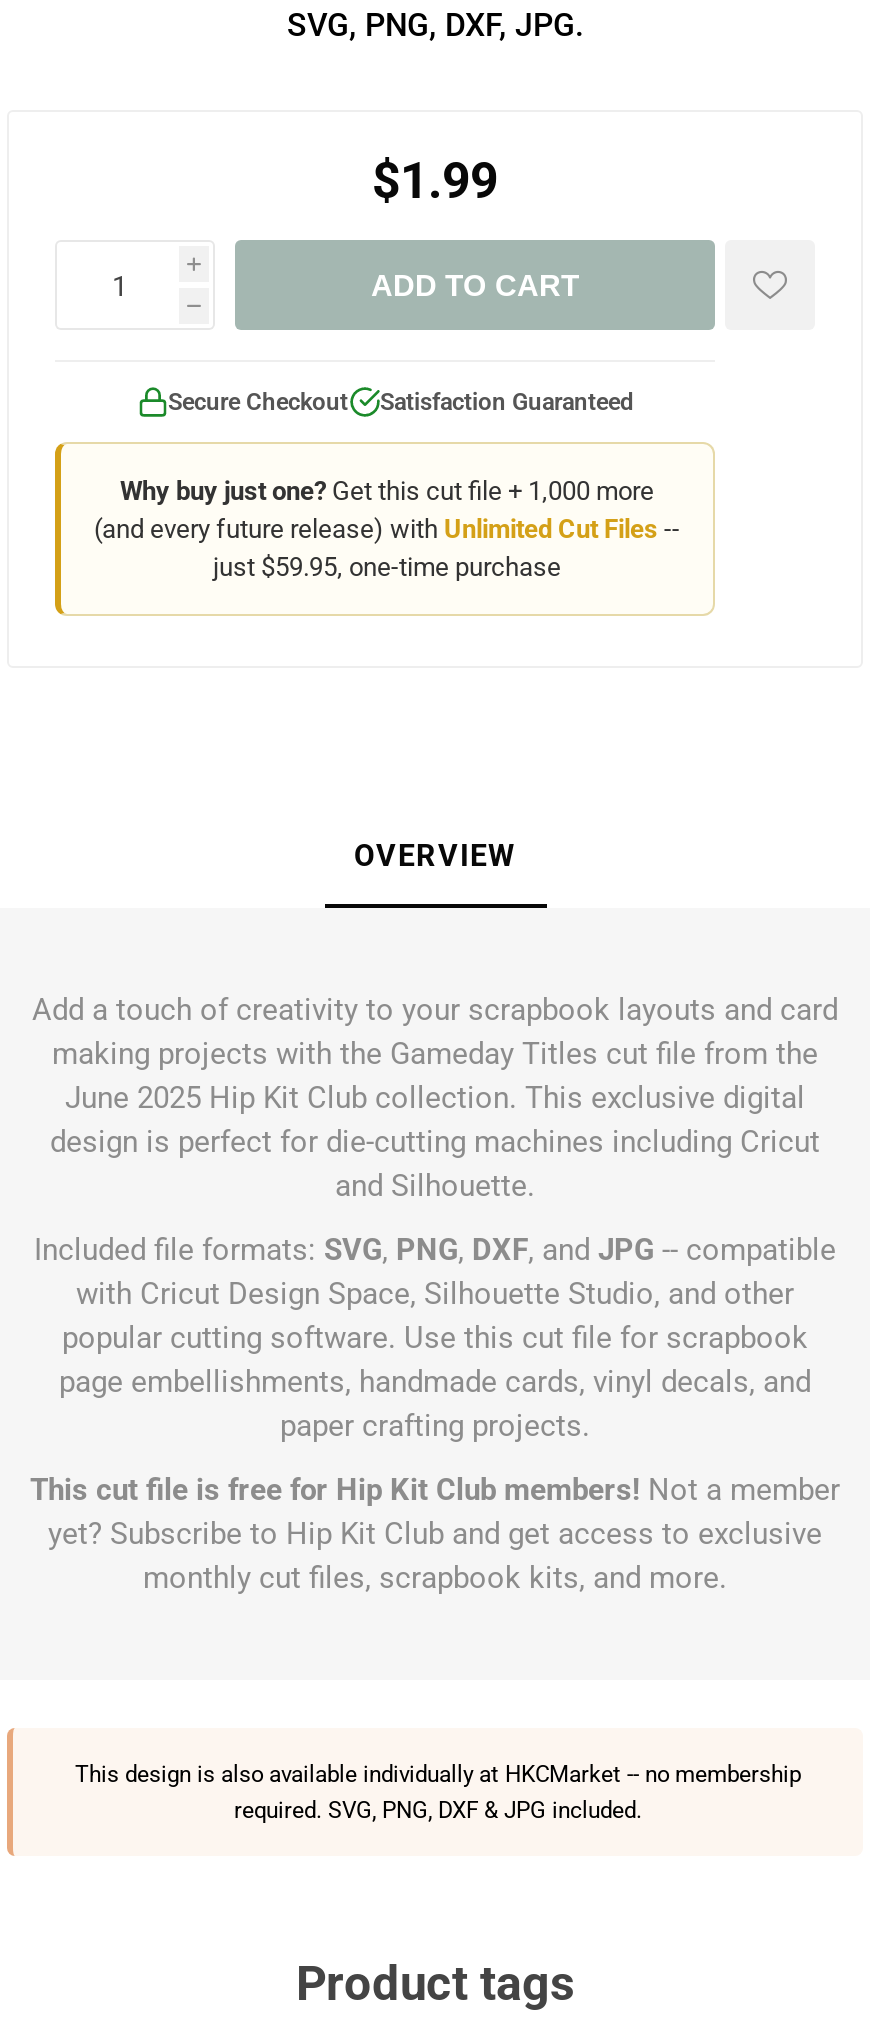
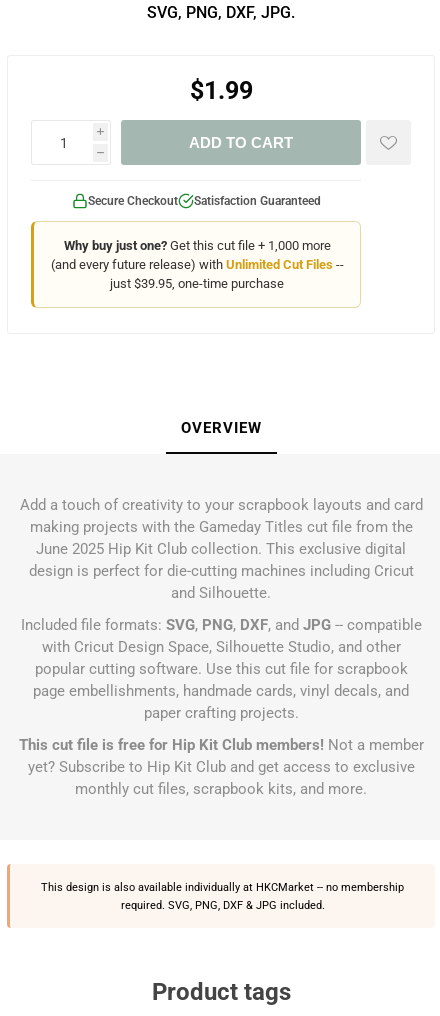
- just $59.95, one-time purchase
+ just $39.95, one-time purchase
